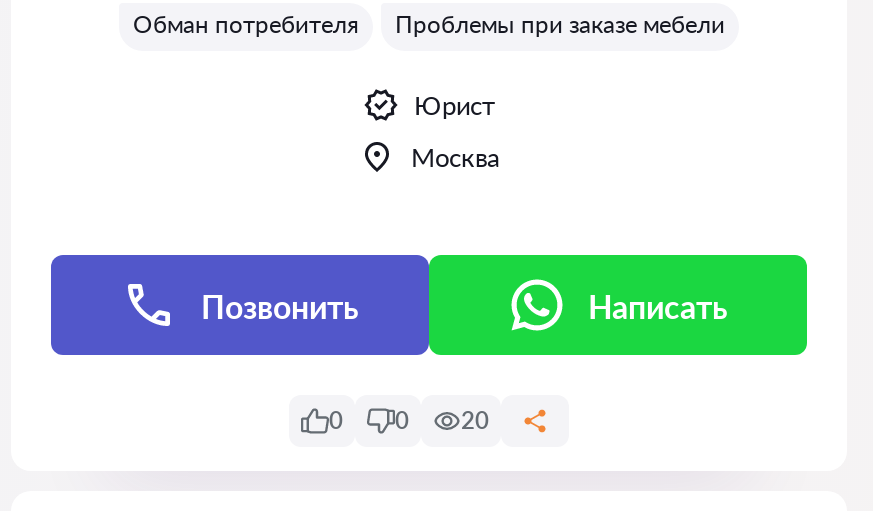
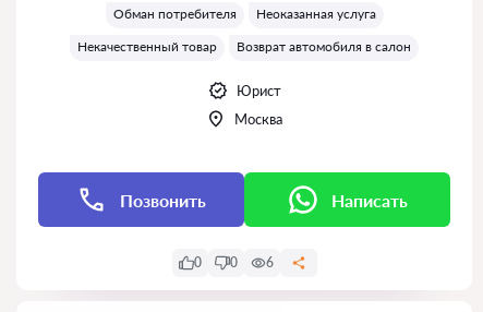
- Проблемы при заказе мебели
+ Неоказанная услуга
+ Некачественный товар
+ Возврат автомобиля в салон

- 20
+ 6
